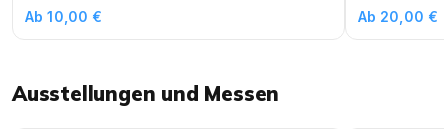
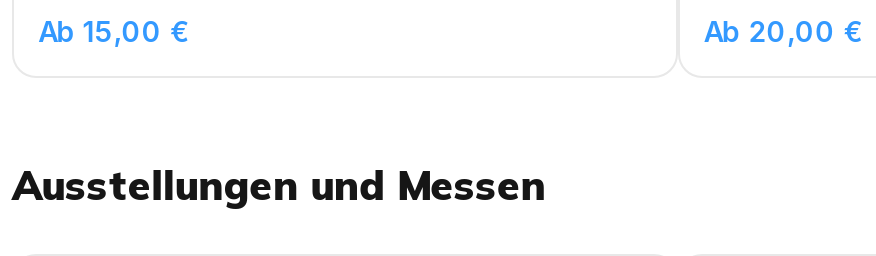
- Ab 10,00 €
+ Ab 15,00 €
